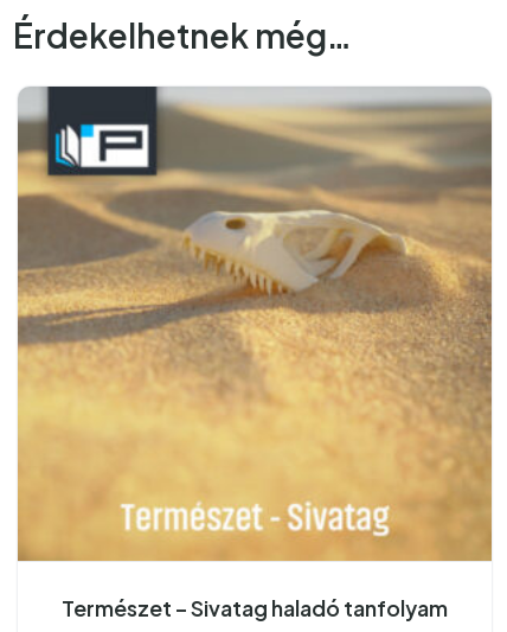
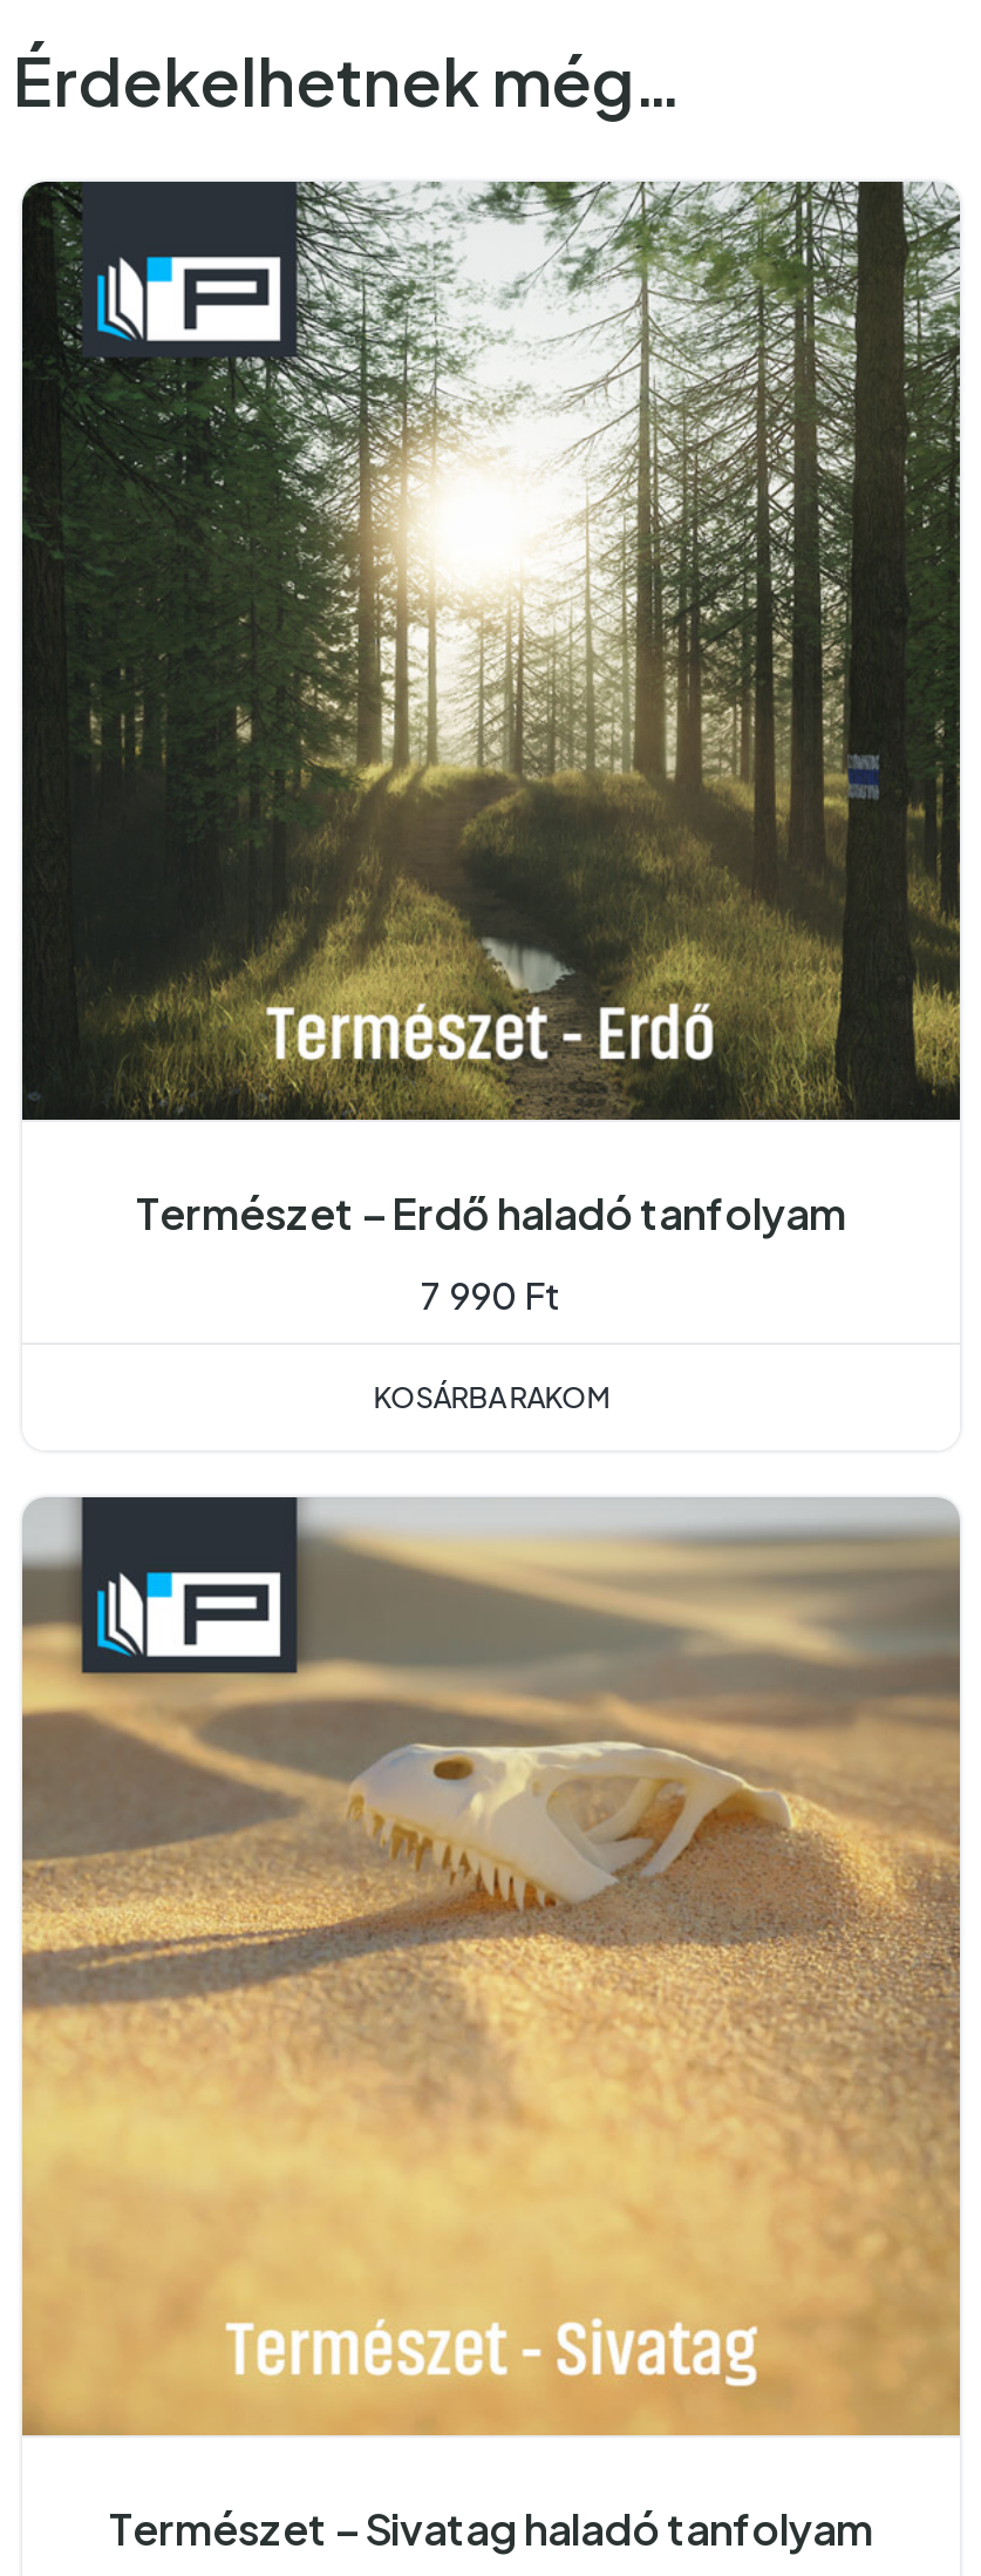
+ [image]
+ Természet – Erdő haladó tanfolyam
+ 7 990 Ft
+ KOSÁRBA RAKOM
